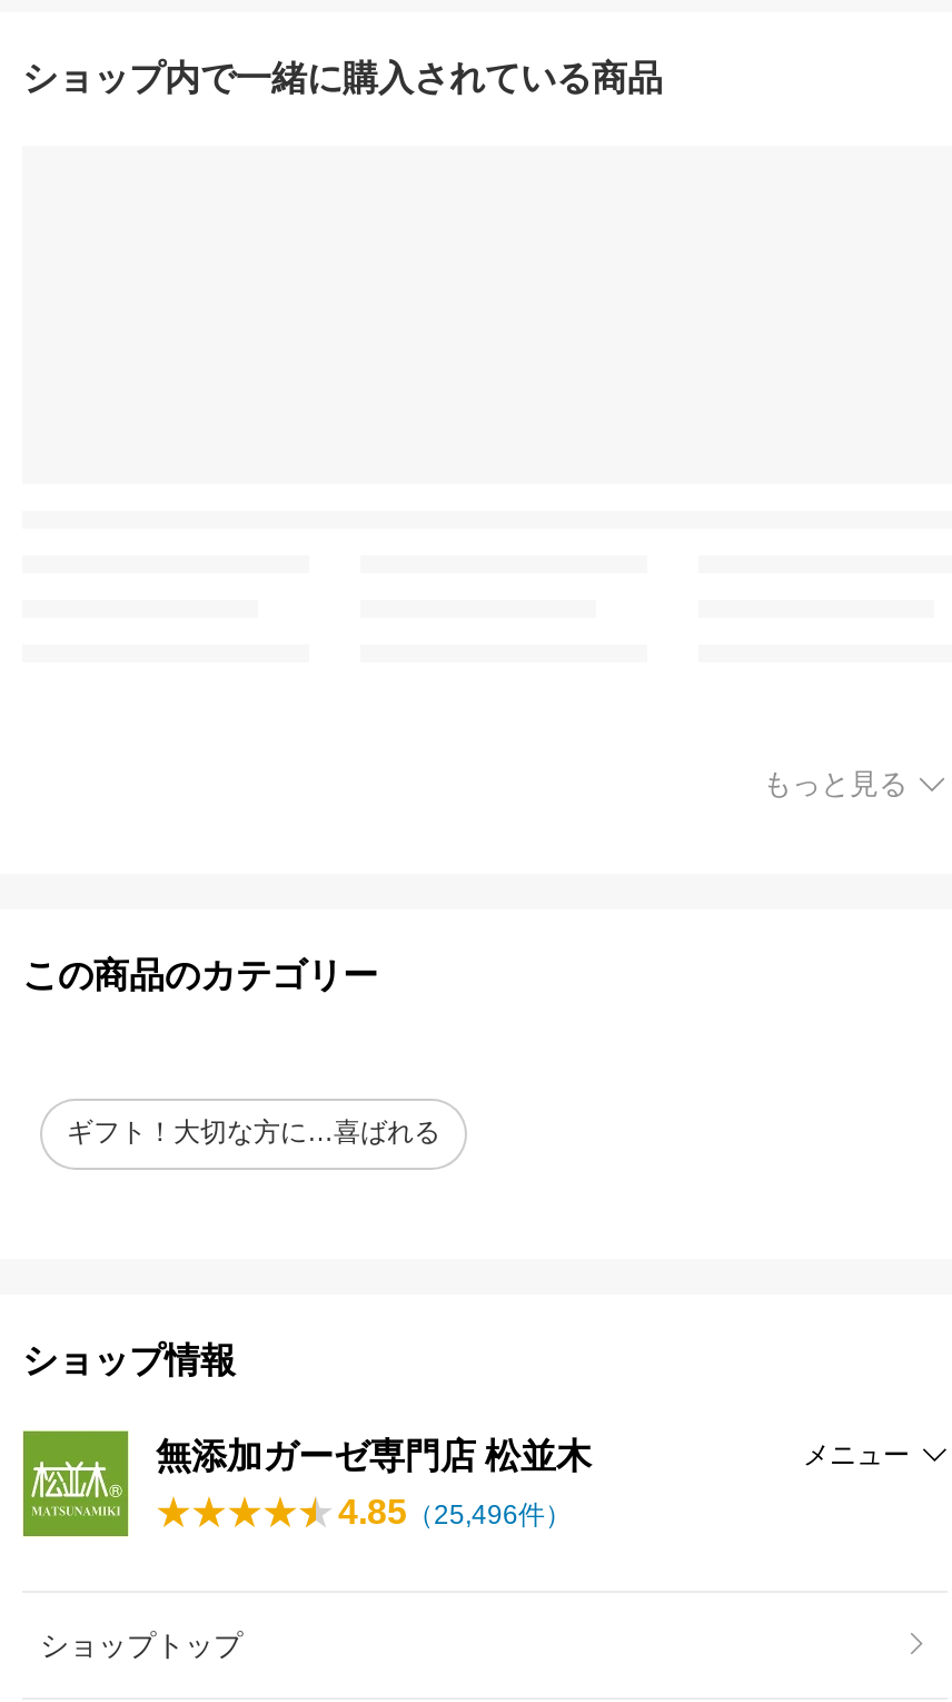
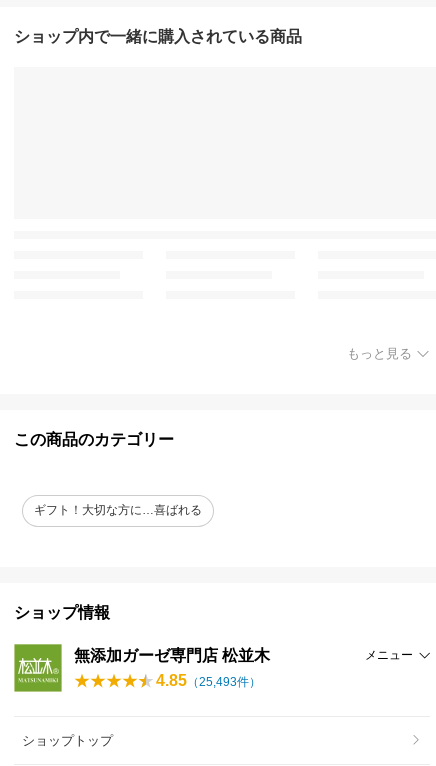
- 4.85（25,496件）
+ 4.85（25,493件）
